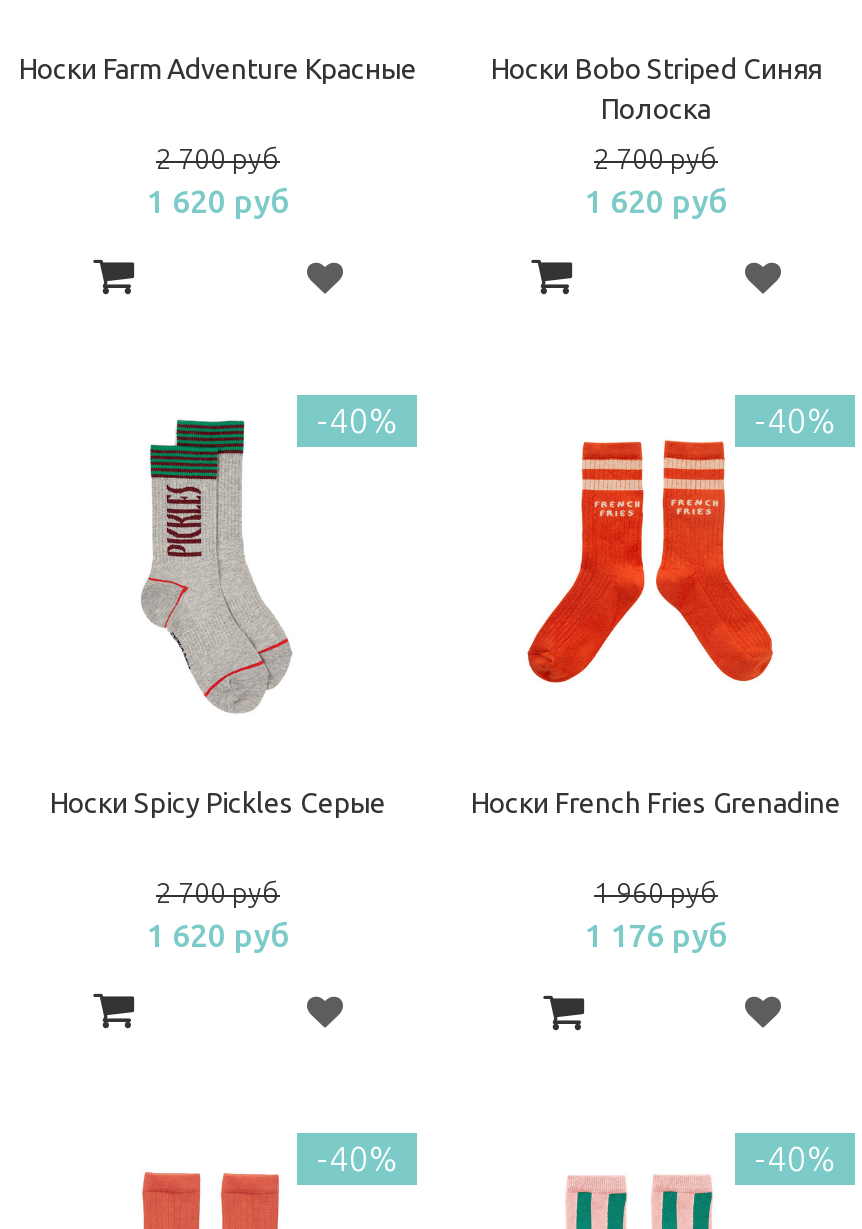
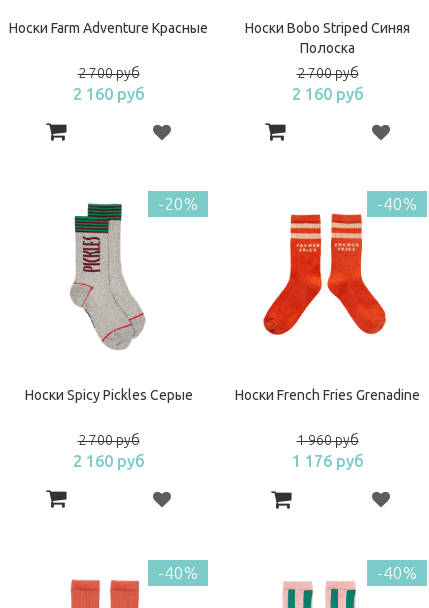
- 1 620 руб
+ 2 160 руб

- 1 620 руб
+ 2 160 руб

- -40%
+ -20%

- 1 620 руб
+ 2 160 руб
